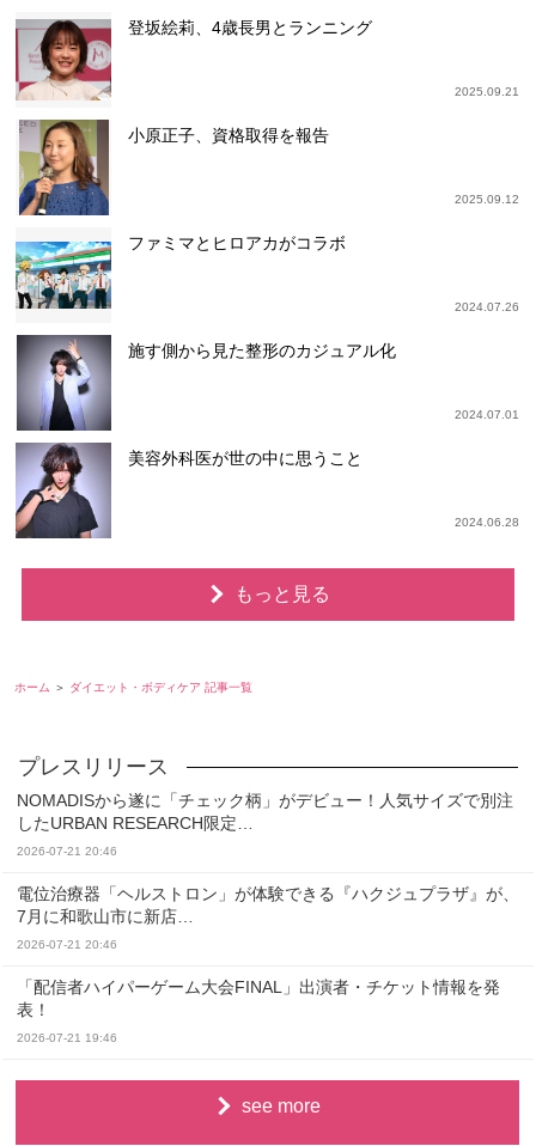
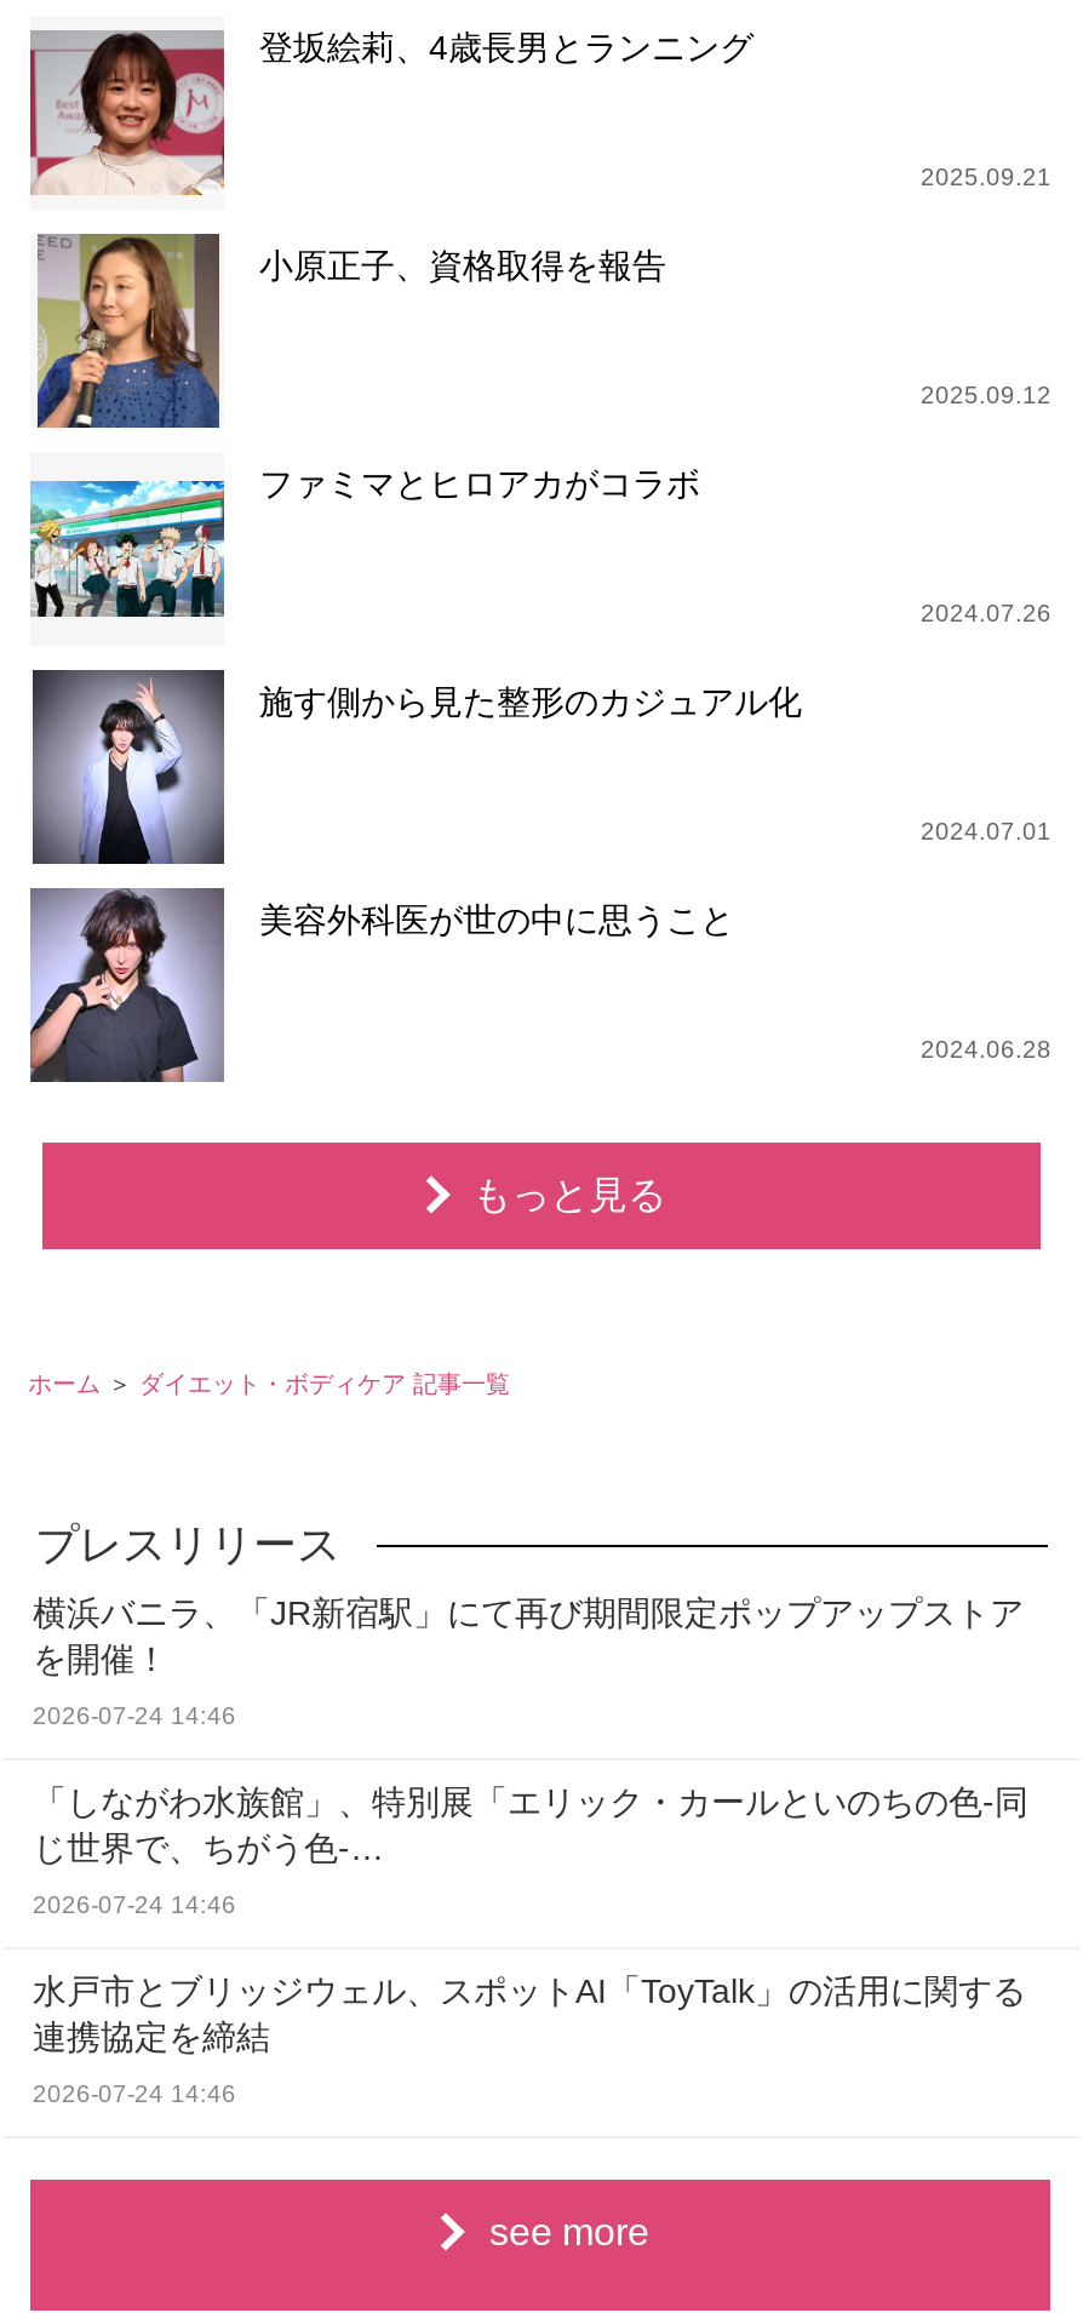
- NOMADISから遂に「チェック柄」がデビュー！人気サイズで別注
- したURBAN RESEARCH限定…
+ 横浜バニラ、「JR新宿駅」にて再び期間限定ポップアップストア
+ を開催！

- 2026-07-21 20:46
+ 2026-07-24 14:46

- 電位治療器「ヘルストロン」が体験できる『ハクジュプラザ』が、
- 7月に和歌山市に新店…
+ 「しながわ水族館」、特別展「エリック・カールといのちの色‐同
+ じ世界で、ちがう色‐…

- 2026-07-21 20:46
+ 2026-07-24 14:46

- 「配信者ハイパーゲーム大会FINAL」出演者・チケット情報を発
- 表！
+ 水戸市とブリッジウェル、スポットAI「ToyTalk」の活用に関する
+ 連携協定を締結

- 2026-07-21 19:46
+ 2026-07-24 14:46
